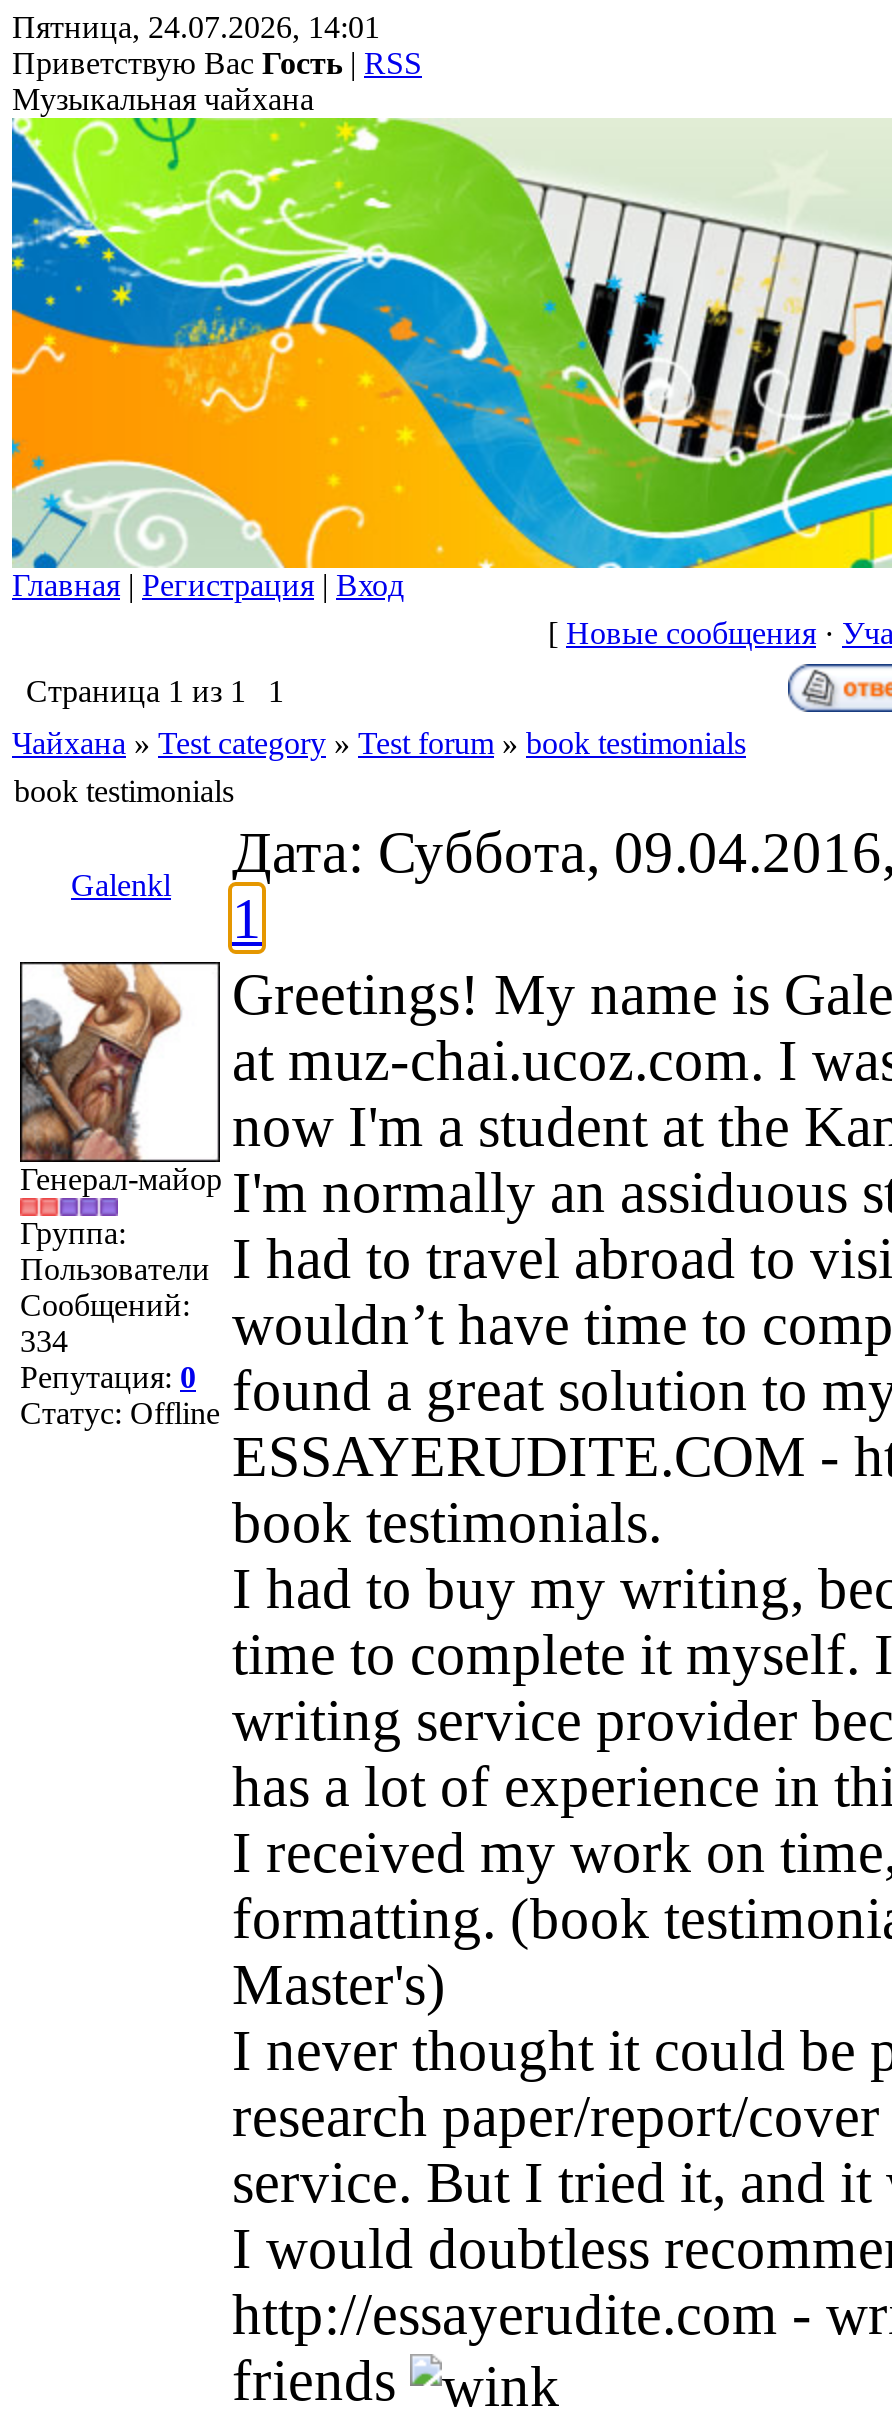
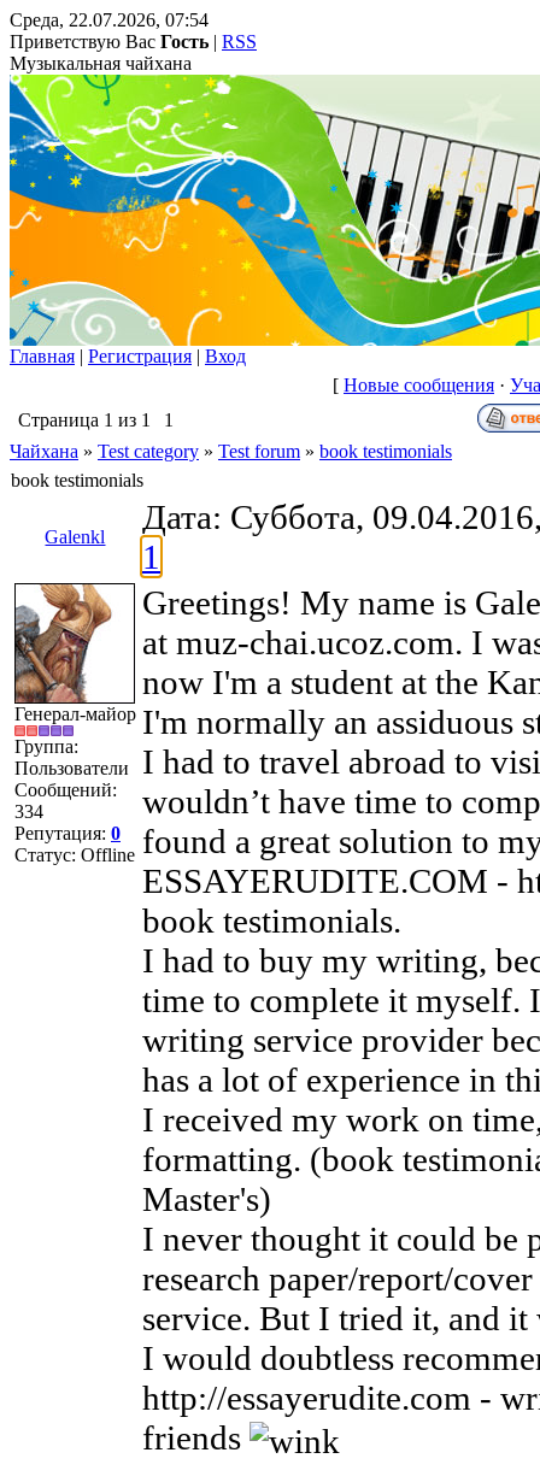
- Пятница, 24.07.2026, 14:01
+ Среда, 22.07.2026, 07:54
